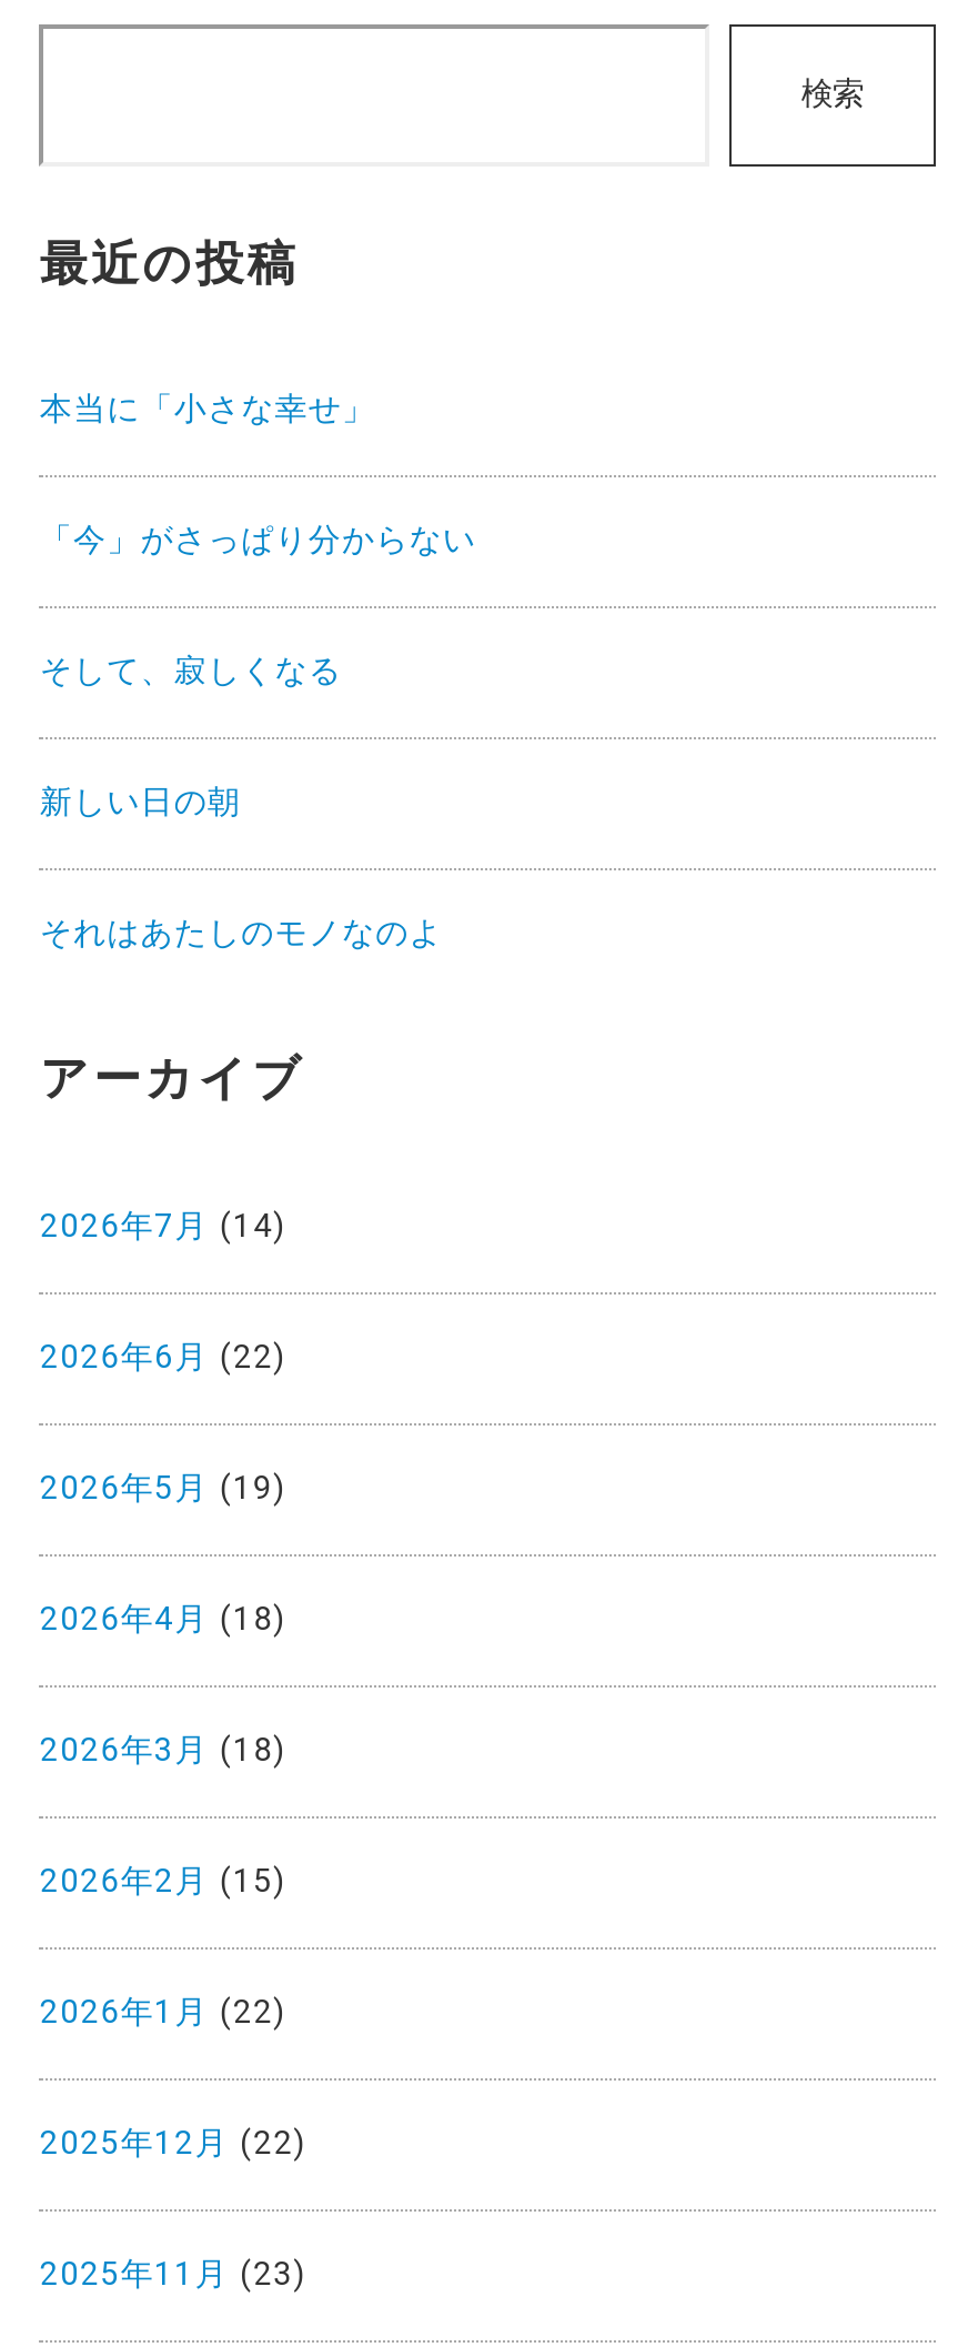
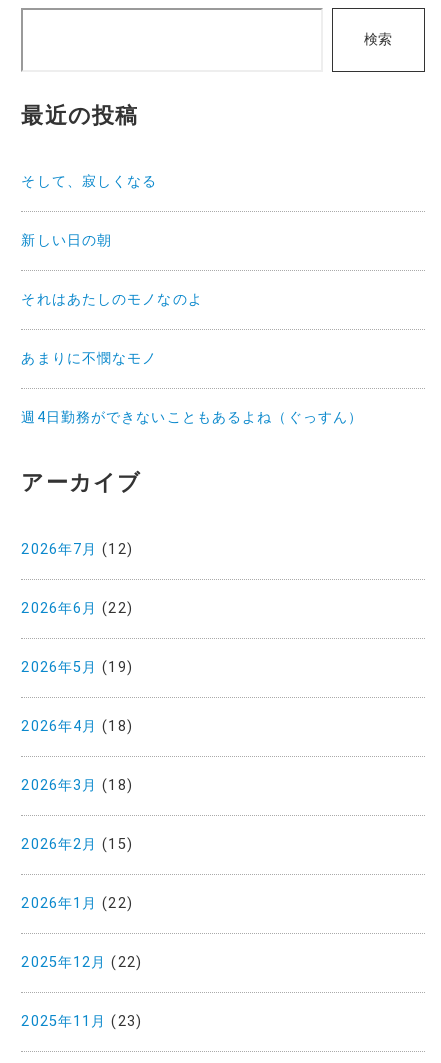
- 本当に「小さな幸せ」
- 「今」がさっぱり分からない

moved up: そして、寂しくなる | 新しい日の朝 | それはあたしのモノなのよ

+ あまりに不憫なモノ
+ 週4日勤務ができないこともあるよね（ぐっすん）

- 2026年7月(14)
+ 2026年7月(12)
